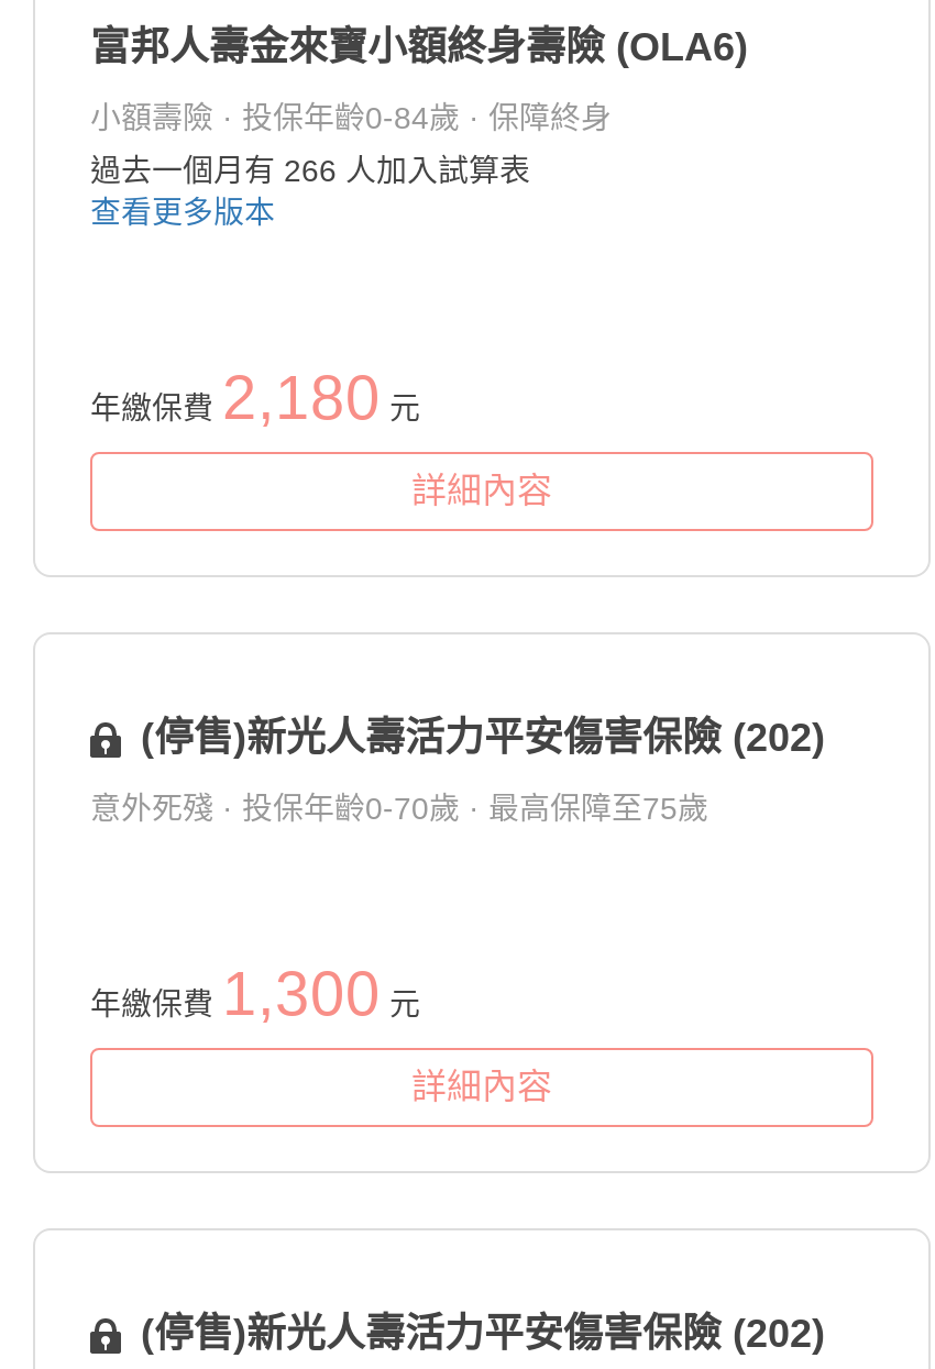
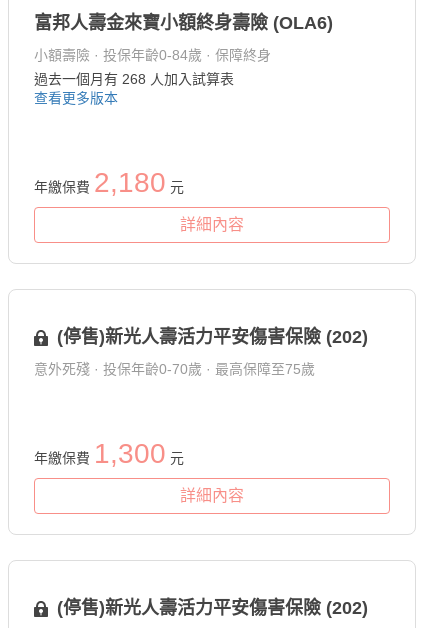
- 過去一個月有266人加入試算表
+ 過去一個月有268人加入試算表
